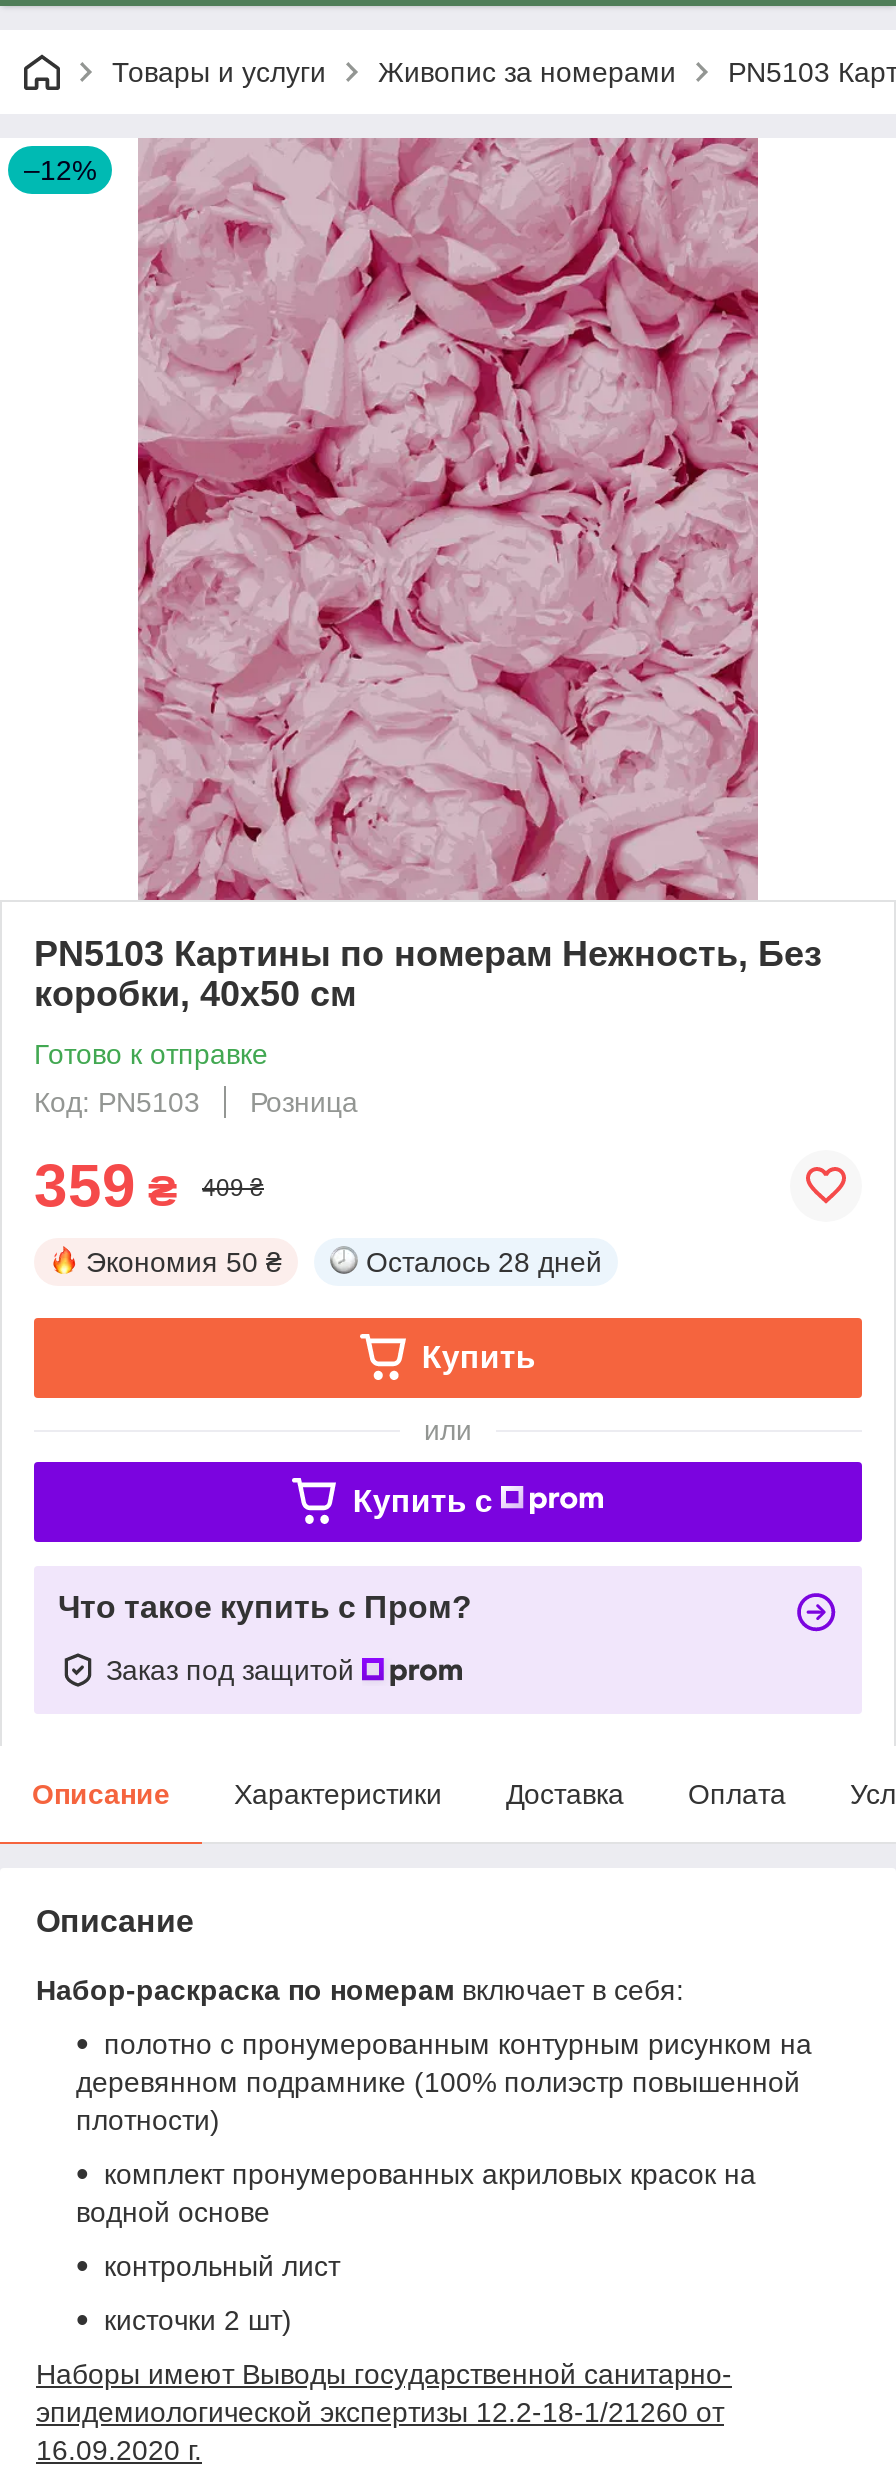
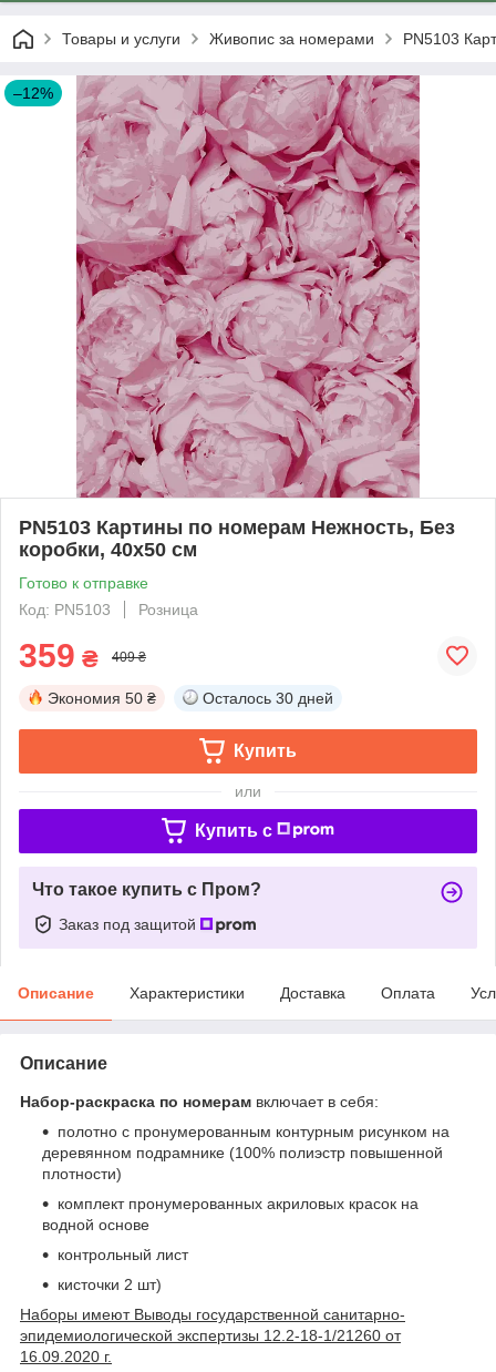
- Осталось 28 дней
+ Осталось 30 дней
